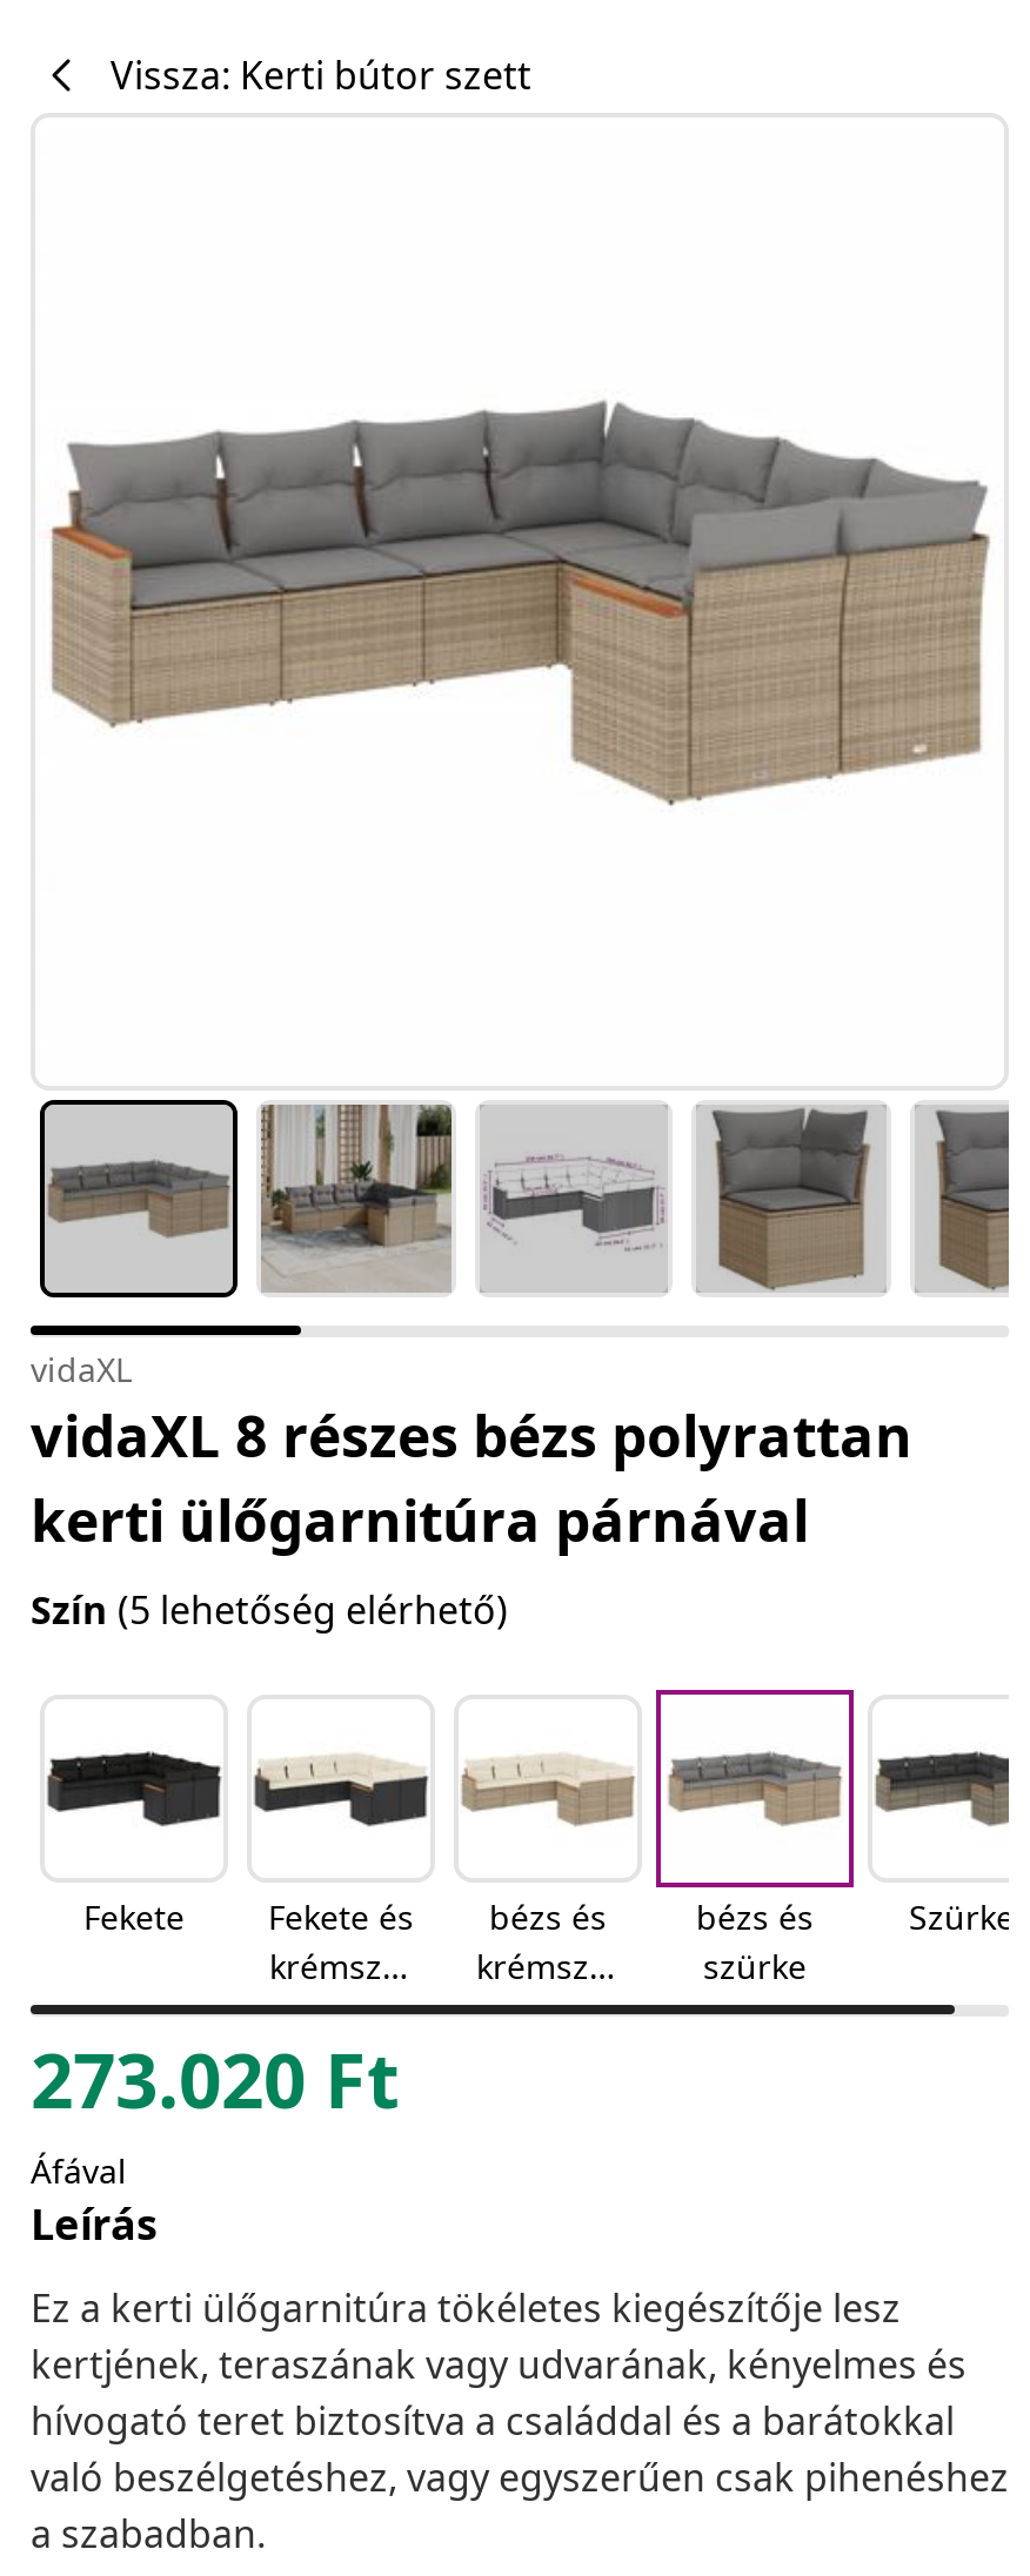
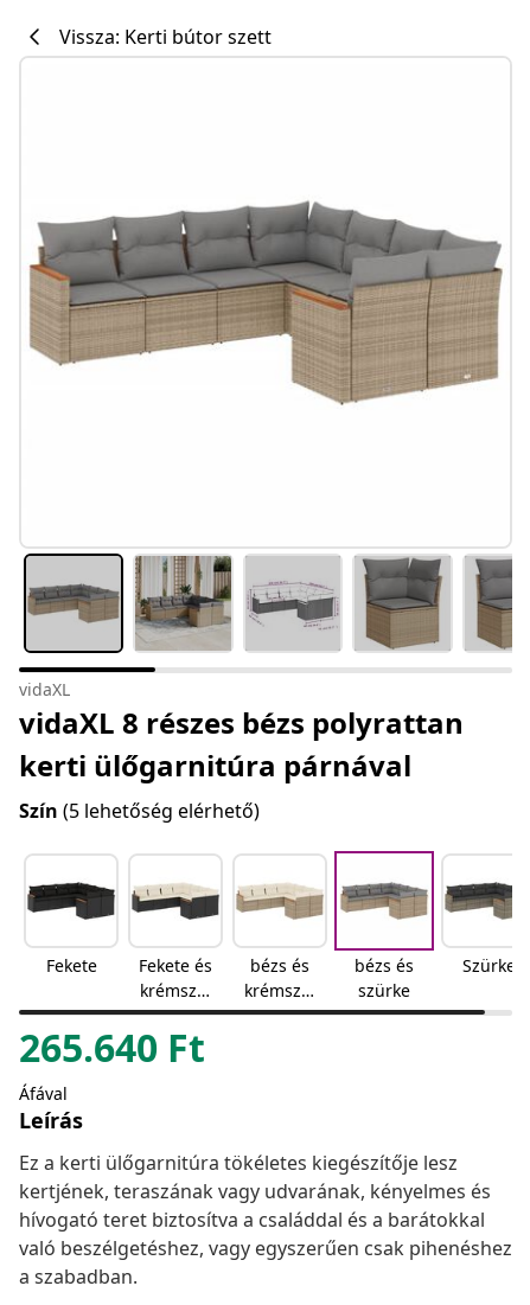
- 273.020 Ft
+ 265.640 Ft
